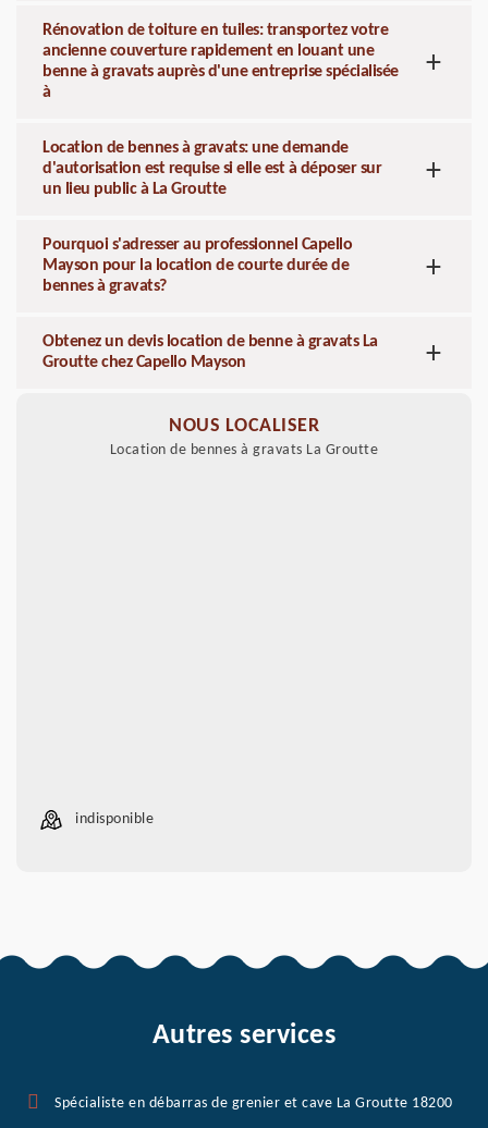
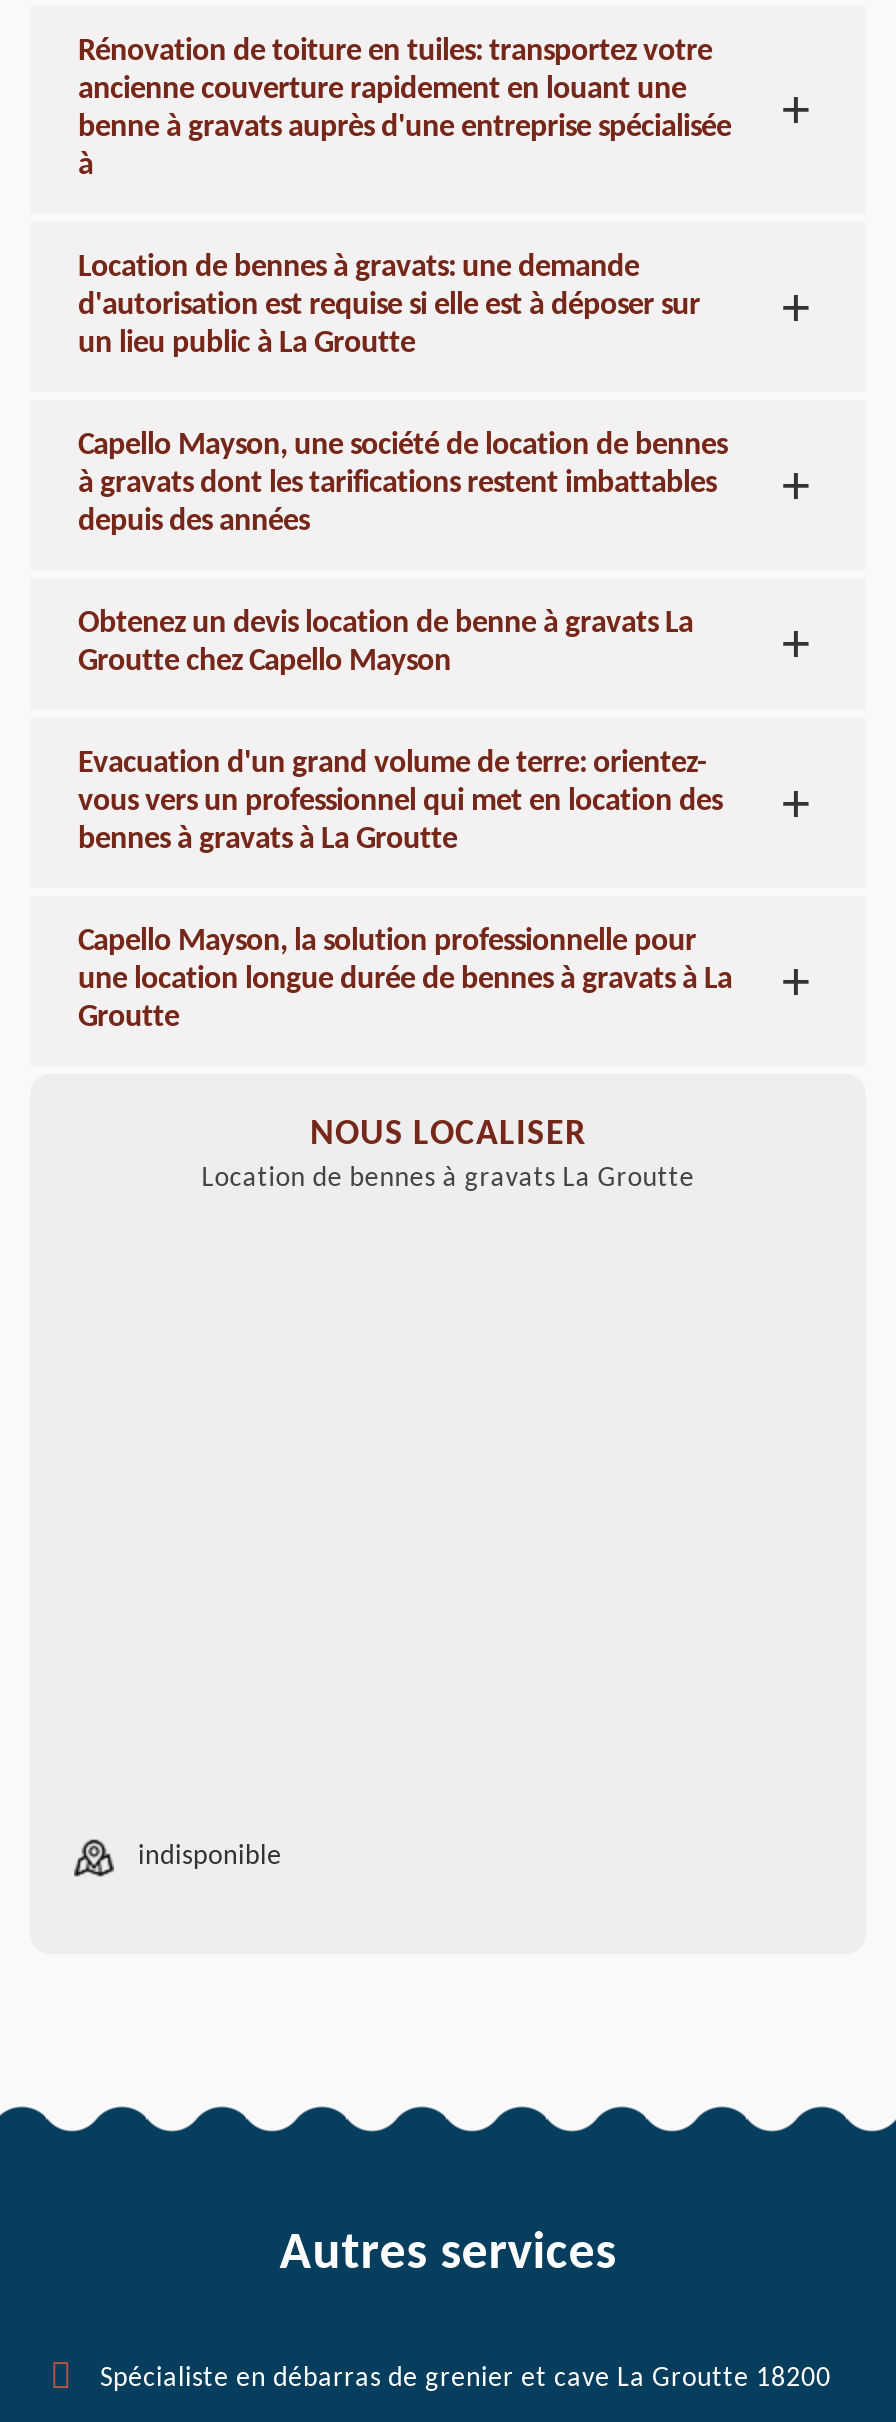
- Pourquoi s'adresser au professionnel Capello
- Mayson pour la location de courte durée de
- bennes à gravats?
+ Capello Mayson, une société de location de bennes
+ à gravats dont les tarifications restent imbattables
+ depuis des années

+ Evacuation d'un grand volume de terre: orientez-
+ vous vers un professionnel qui met en location des
+ bennes à gravats à La Groutte
+ Capello Mayson, la solution professionnelle pour
+ une location longue durée de bennes à gravats à La
+ Groutte
